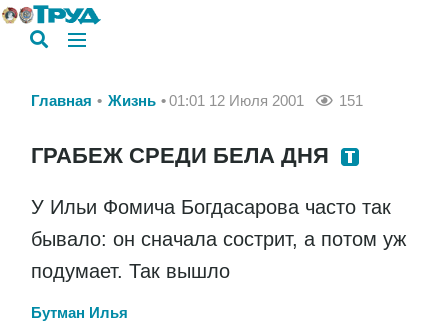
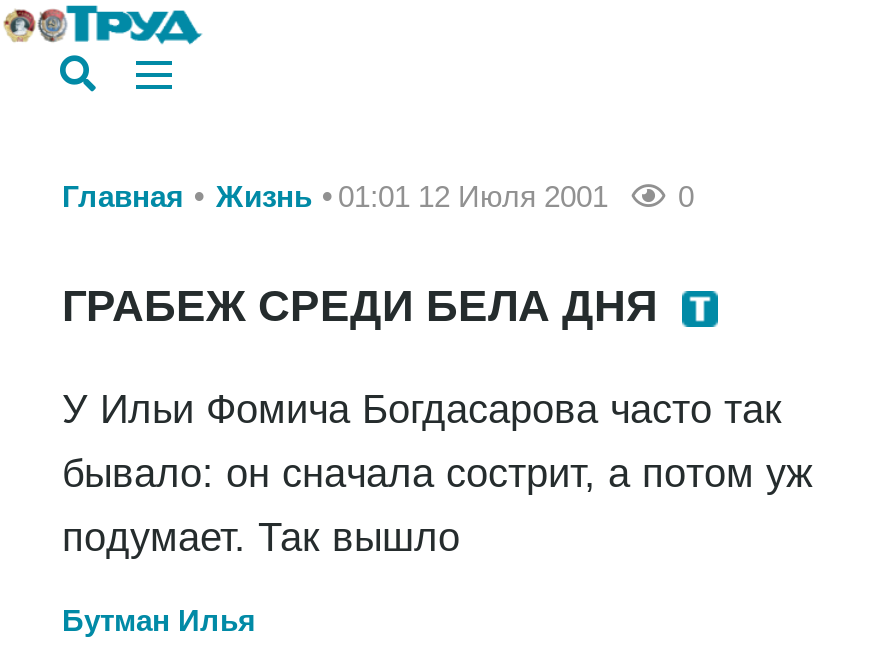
- 151
+ 0
